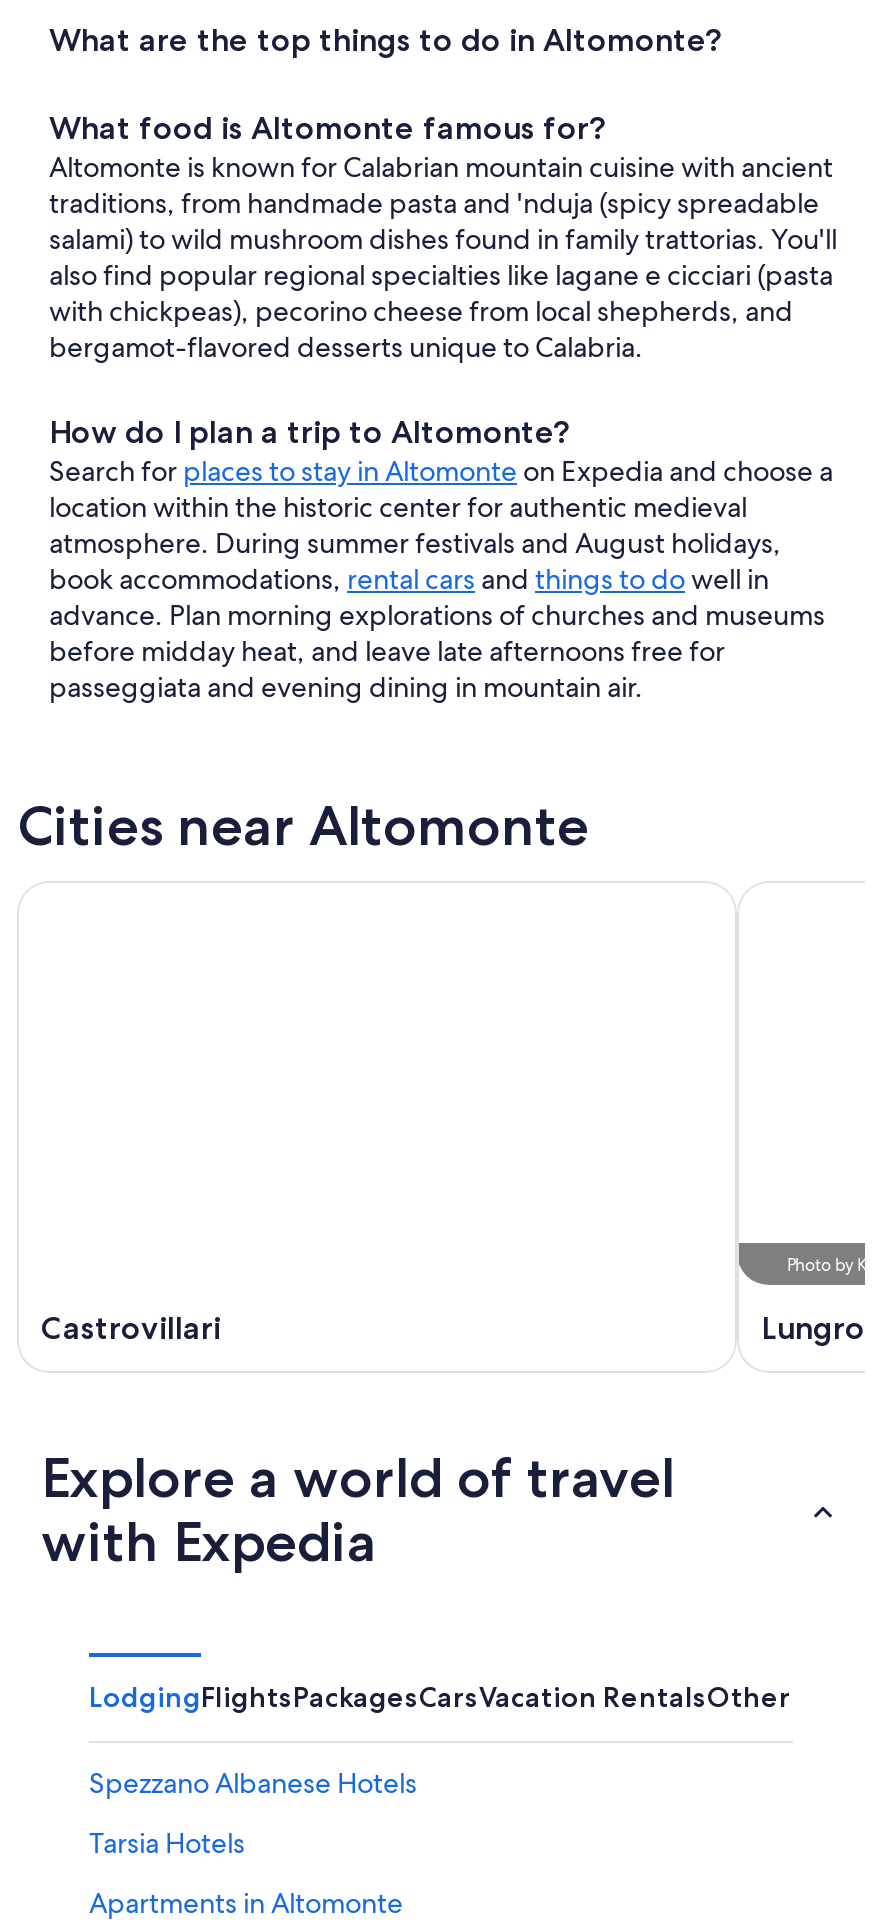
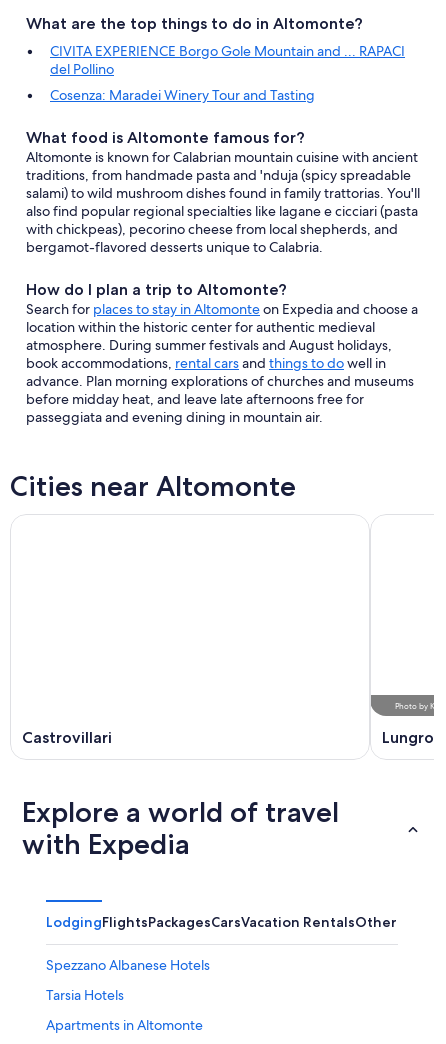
+ CIVITA EXPERIENCE Borgo Gole Mountain and ... RAPACI
+ del Pollino
+ Cosenza: Maradei Winery Tour and Tasting
